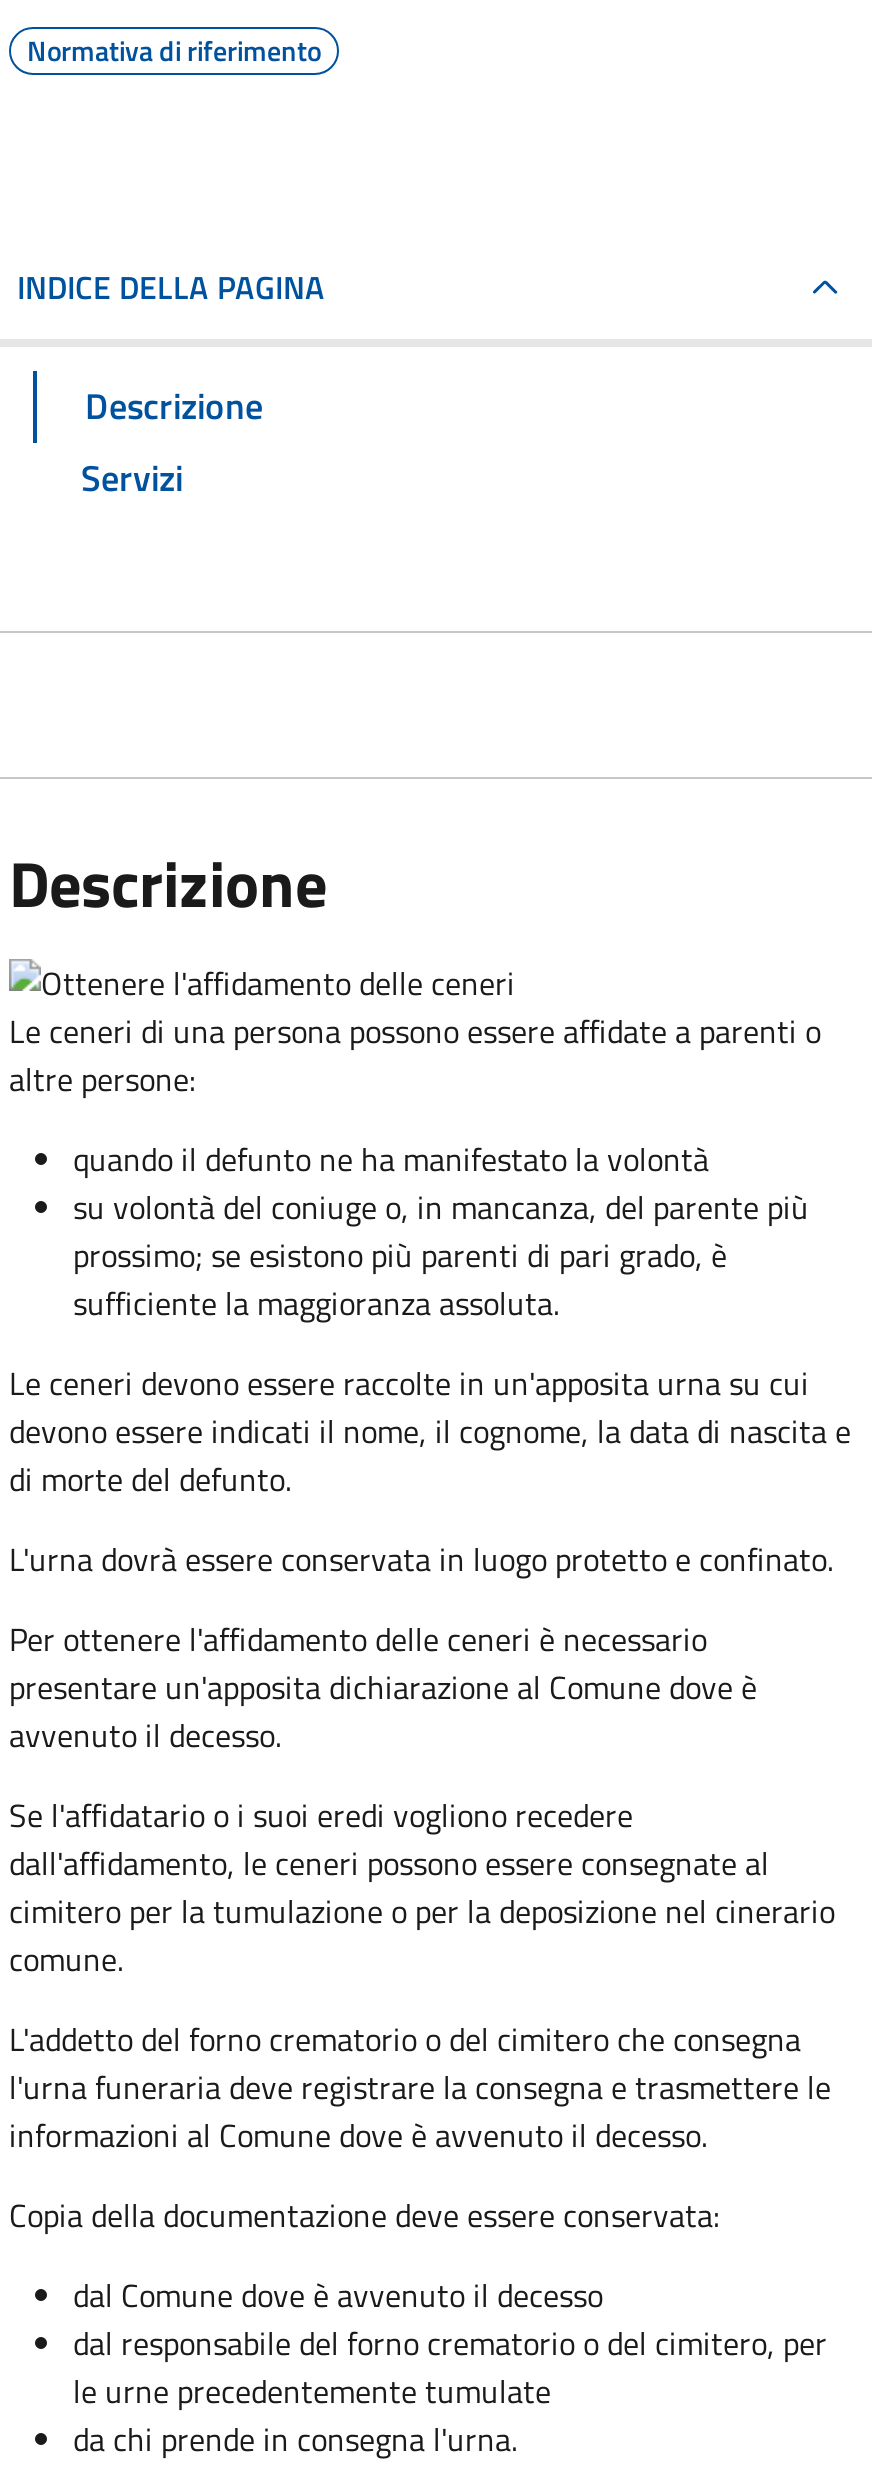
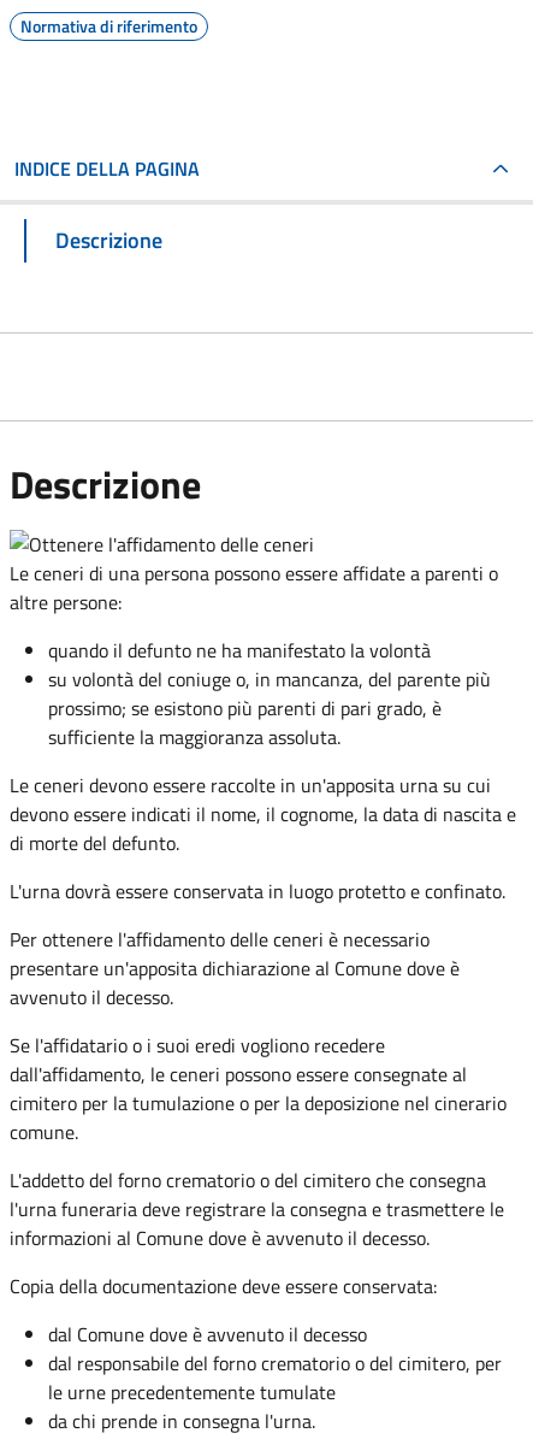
- Servizi
